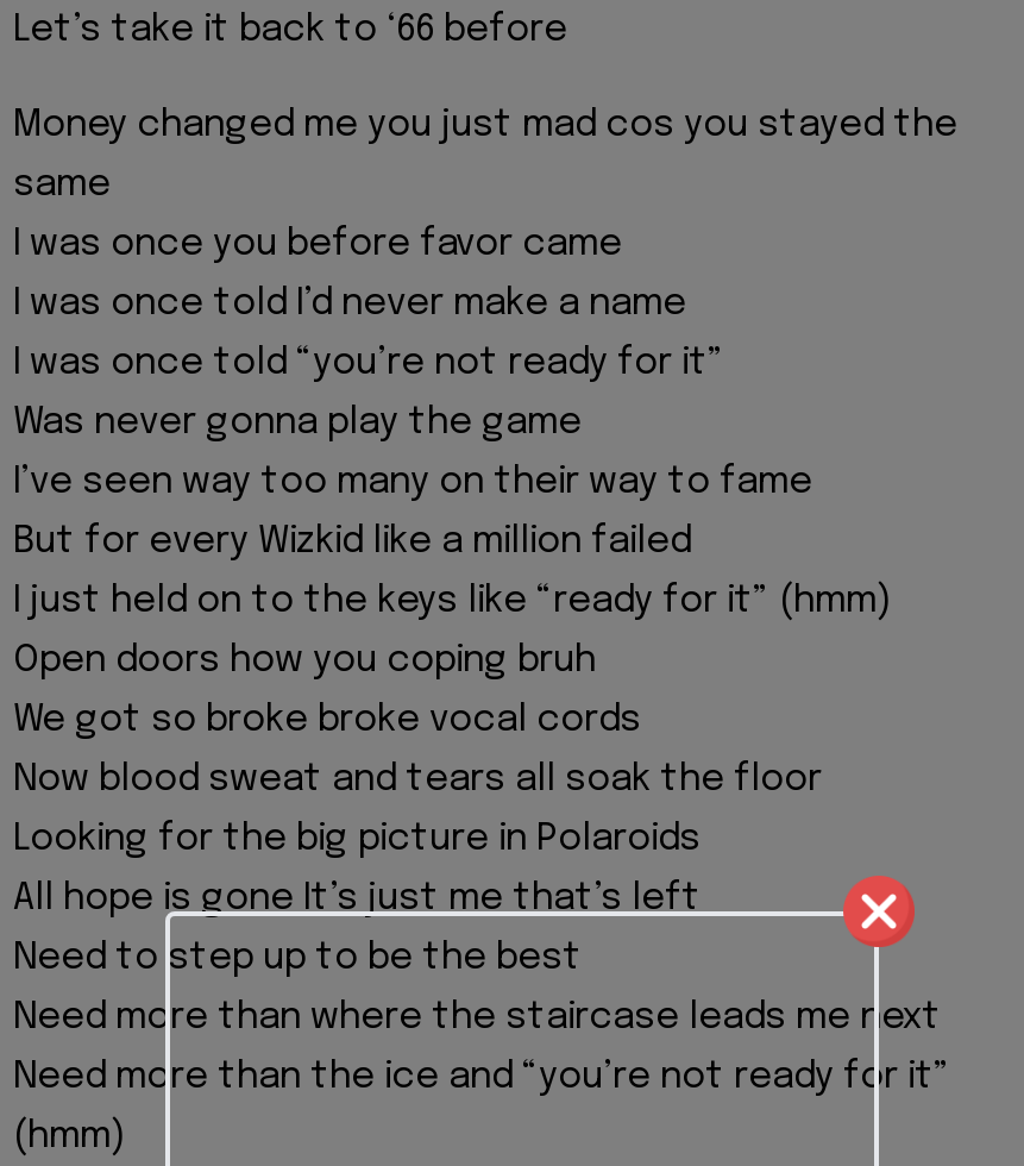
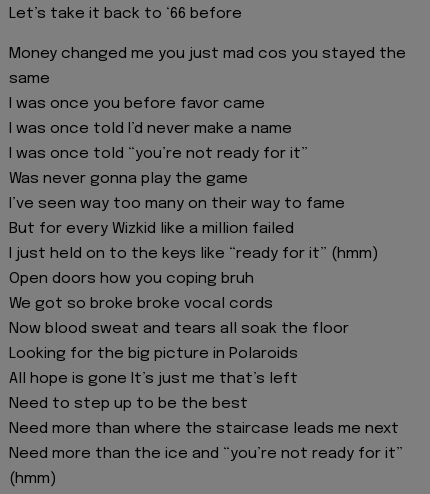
- [image]
